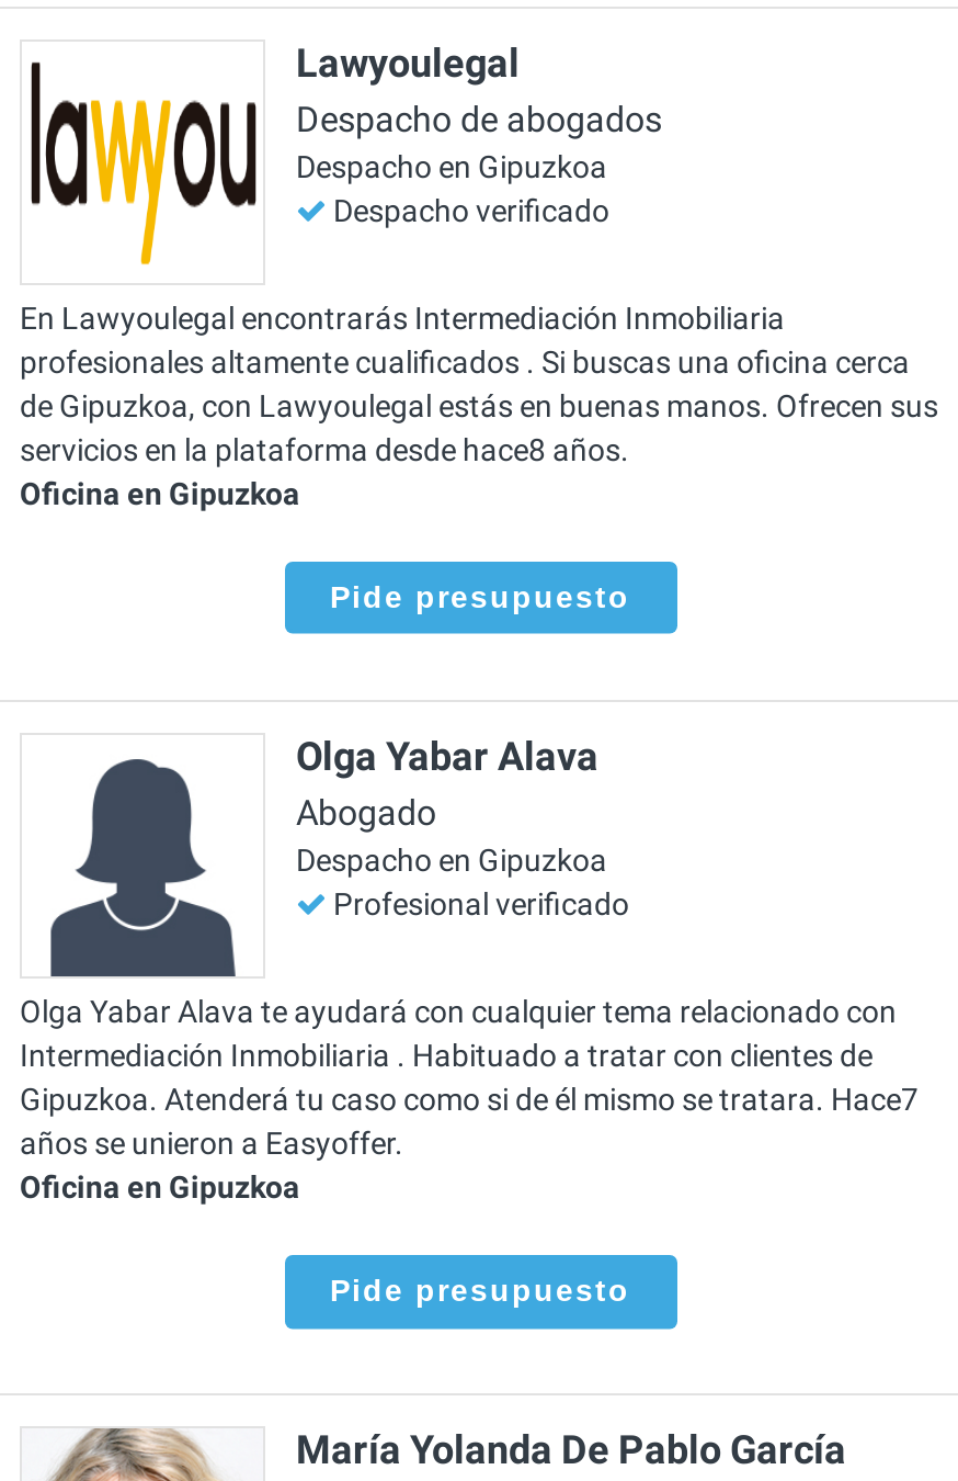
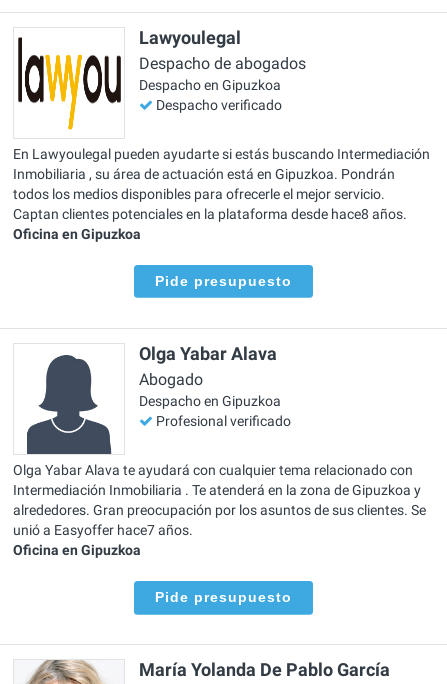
- En Lawyoulegal encontrarás Intermediación Inmobiliaria
- profesionales altamente cualificados . Si buscas una oficina cerca
- de Gipuzkoa, con Lawyoulegal estás en buenas manos. Ofrecen sus
- servicios en la plataforma desde hace8 años.
+ En Lawyoulegal pueden ayudarte si estás buscando Intermediación
+ Inmobiliaria , su área de actuación está en Gipuzkoa. Pondrán
+ todos los medios disponibles para ofrecerle el mejor servicio.
+ Captan clientes potenciales en la plataforma desde hace8 años.

- Intermediación Inmobiliaria . Habituado a tratar con clientes de
- Gipuzkoa. Atenderá tu caso como si de él mismo se tratara. Hace7
- años se unieron a Easyoffer.
+ Intermediación Inmobiliaria . Te atenderá en la zona de Gipuzkoa y
+ alrededores. Gran preocupación por los asuntos de sus clientes. Se
+ unió a Easyoffer hace7 años.
